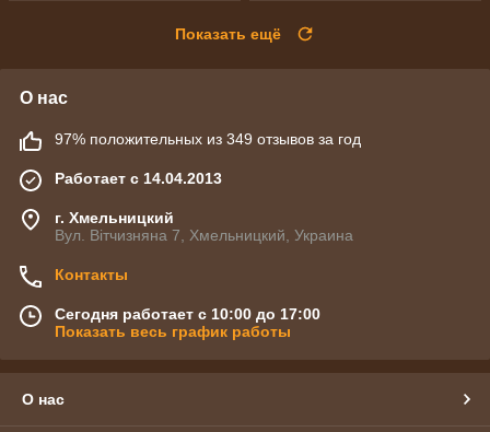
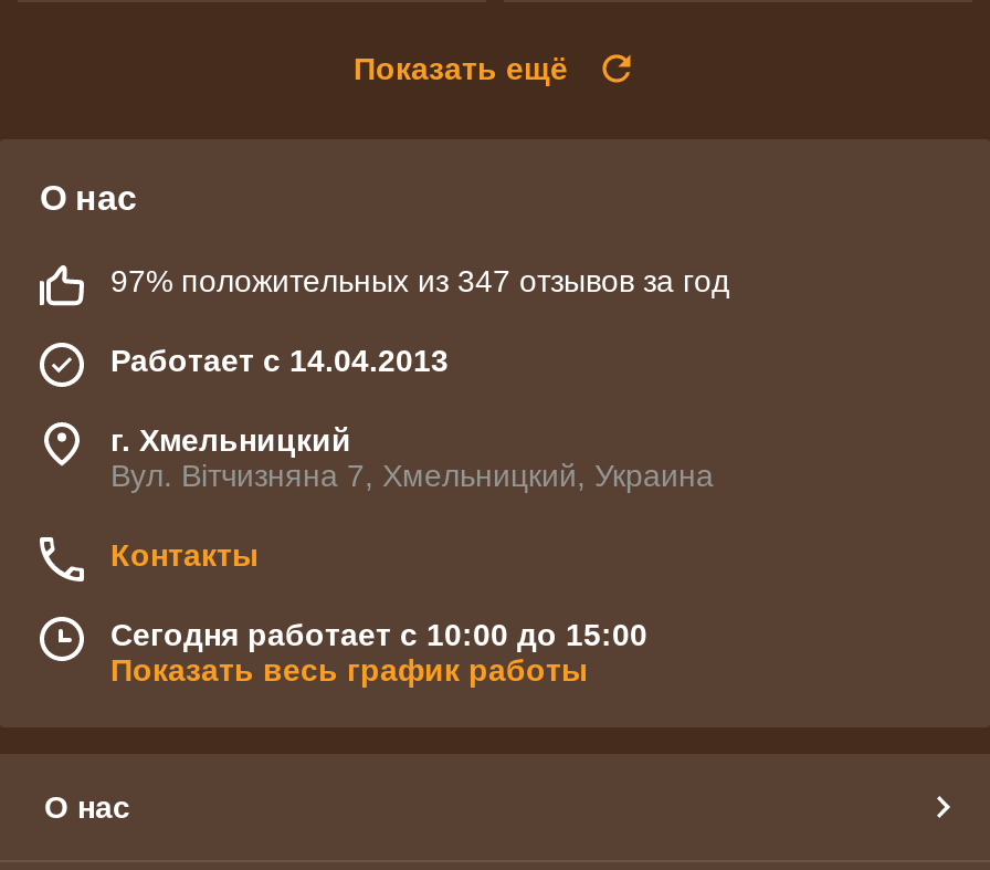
- 97% положительных из 349 отзывов за год
+ 97% положительных из 347 отзывов за год

- Сегодня работает с 10:00 до 17:00
+ Сегодня работает с 10:00 до 15:00
